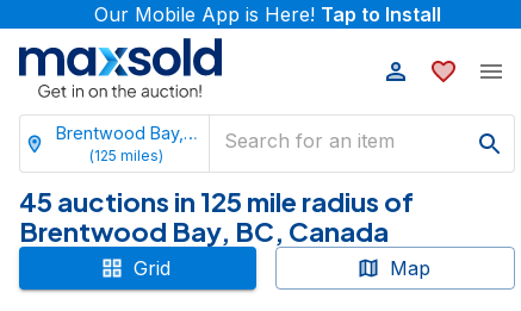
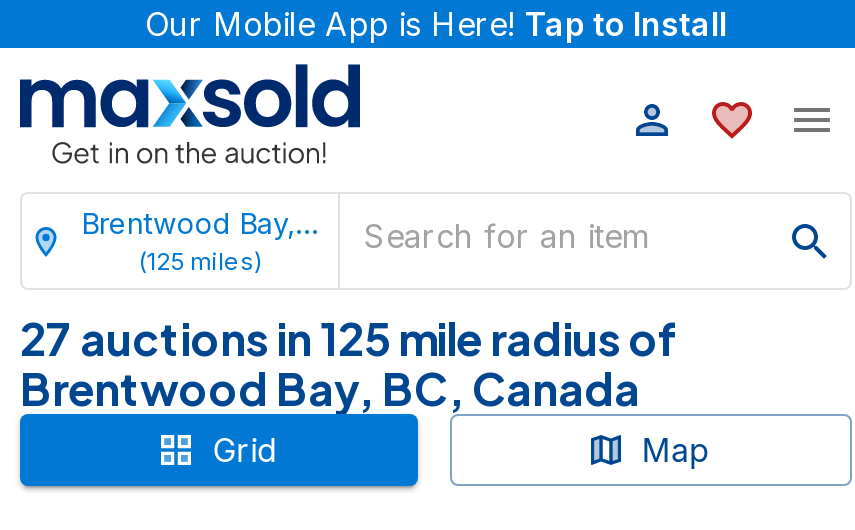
- 45 auctions in 125 mile radius of
+ 27 auctions in 125 mile radius of
